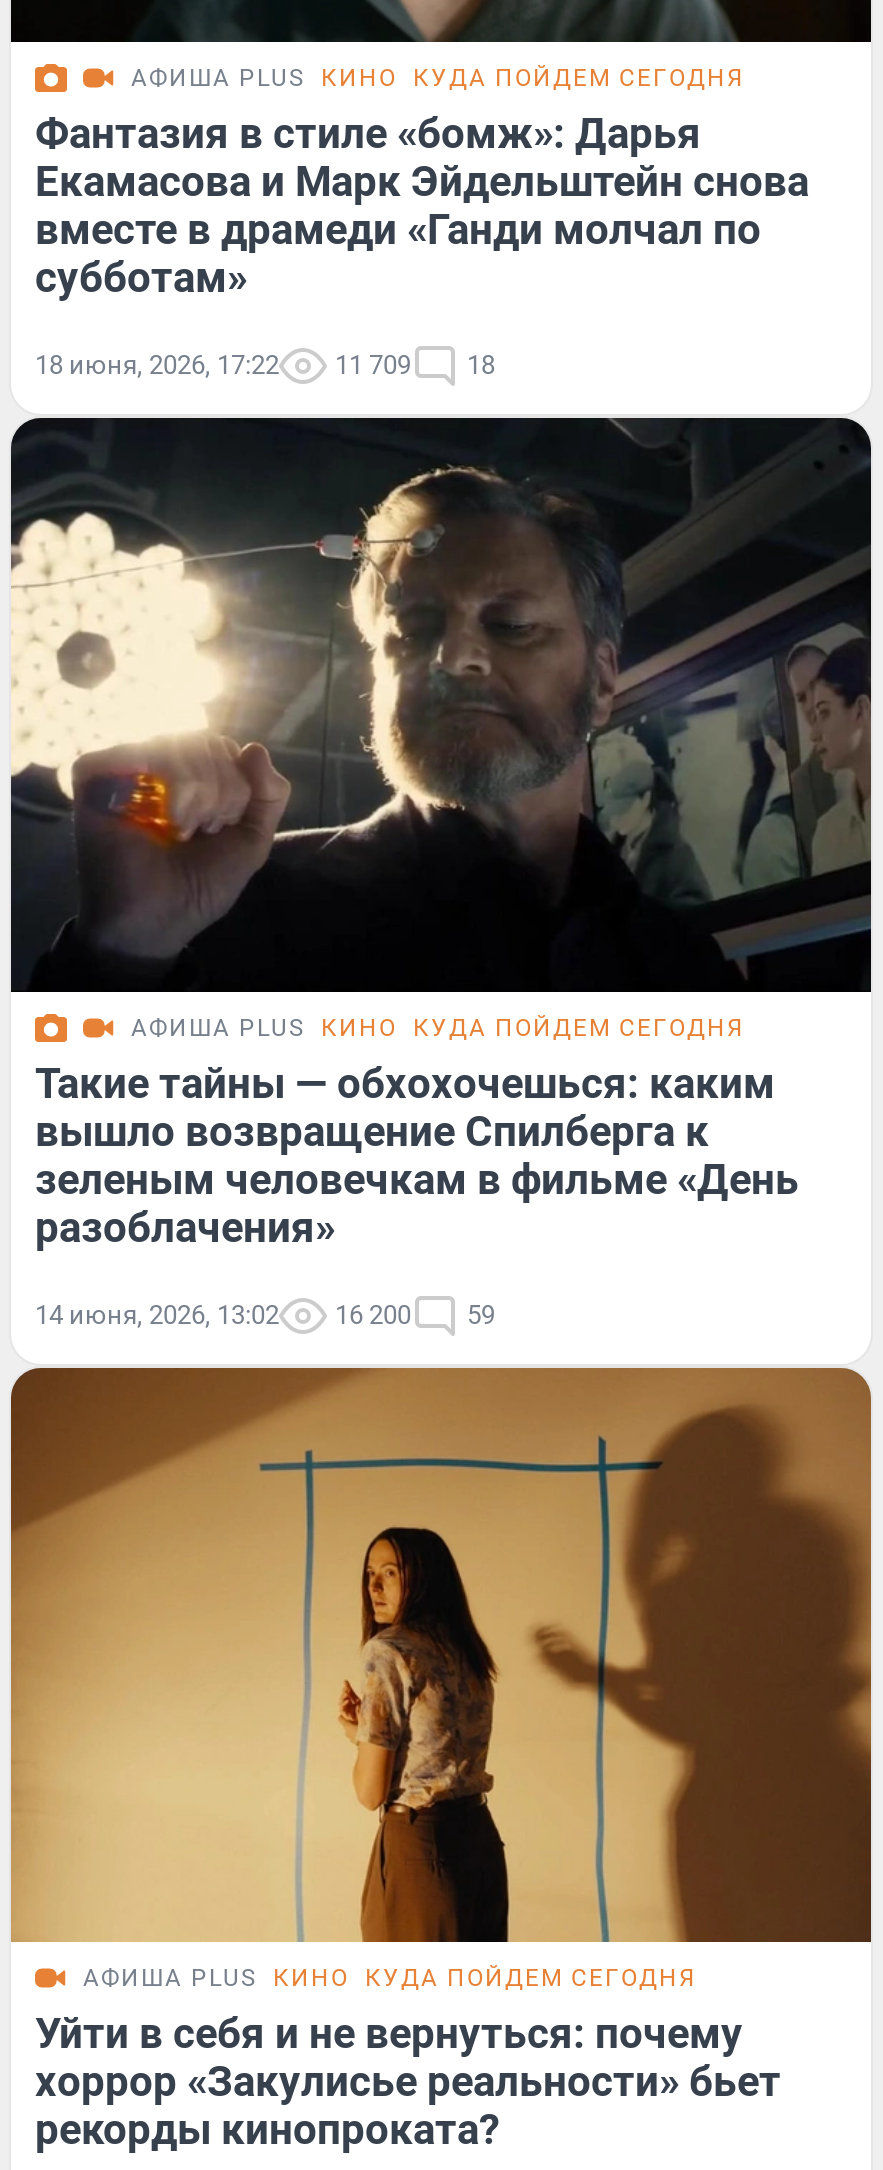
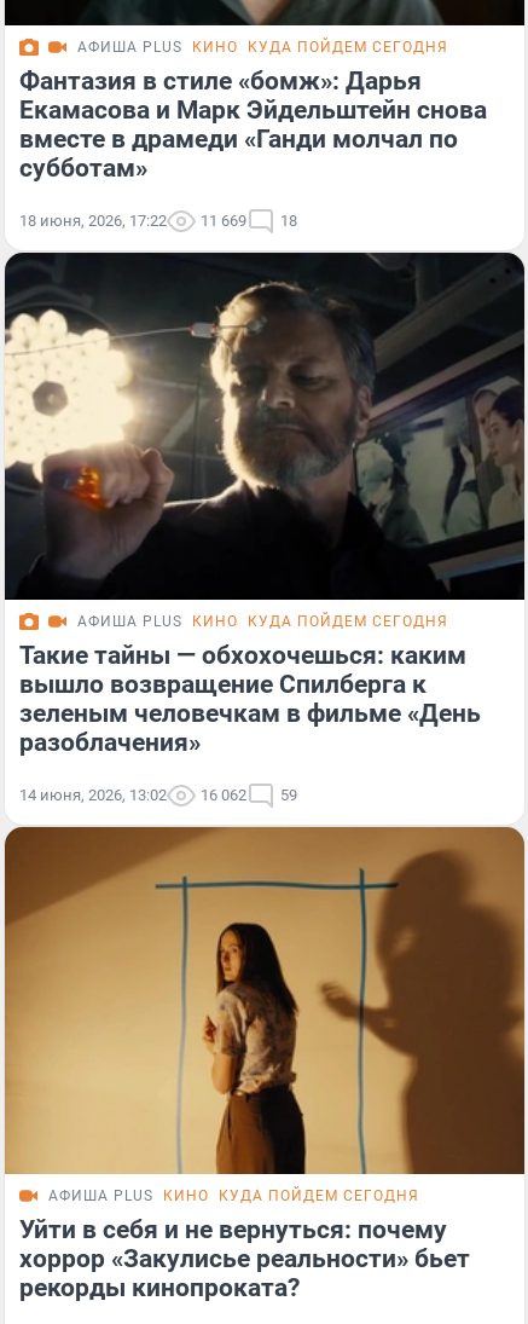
- 18 июня, 2026, 17:22 11 709 18
+ 18 июня, 2026, 17:22 11 669 18

- 14 июня, 2026, 13:02 16 200 59
+ 14 июня, 2026, 13:02 16 062 59
